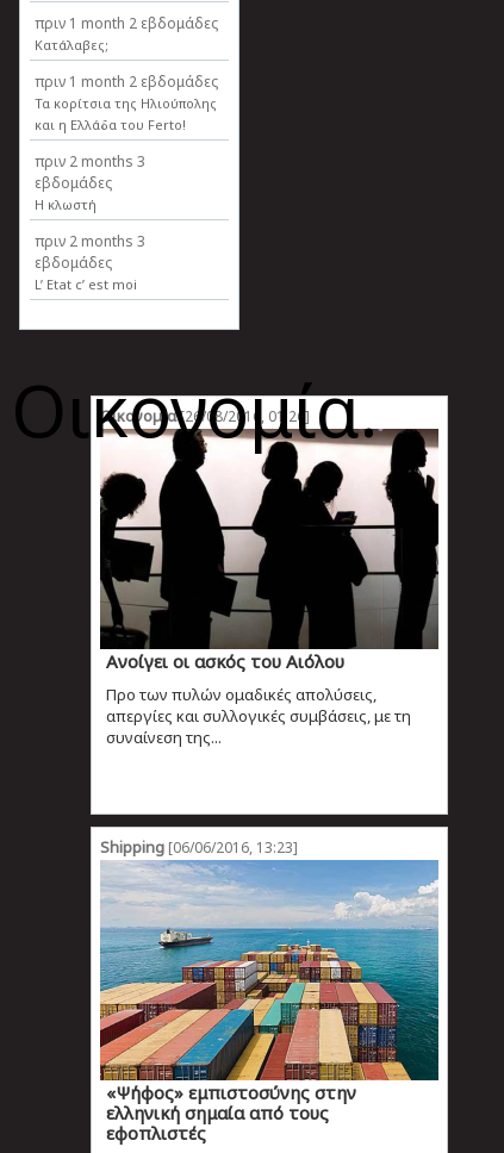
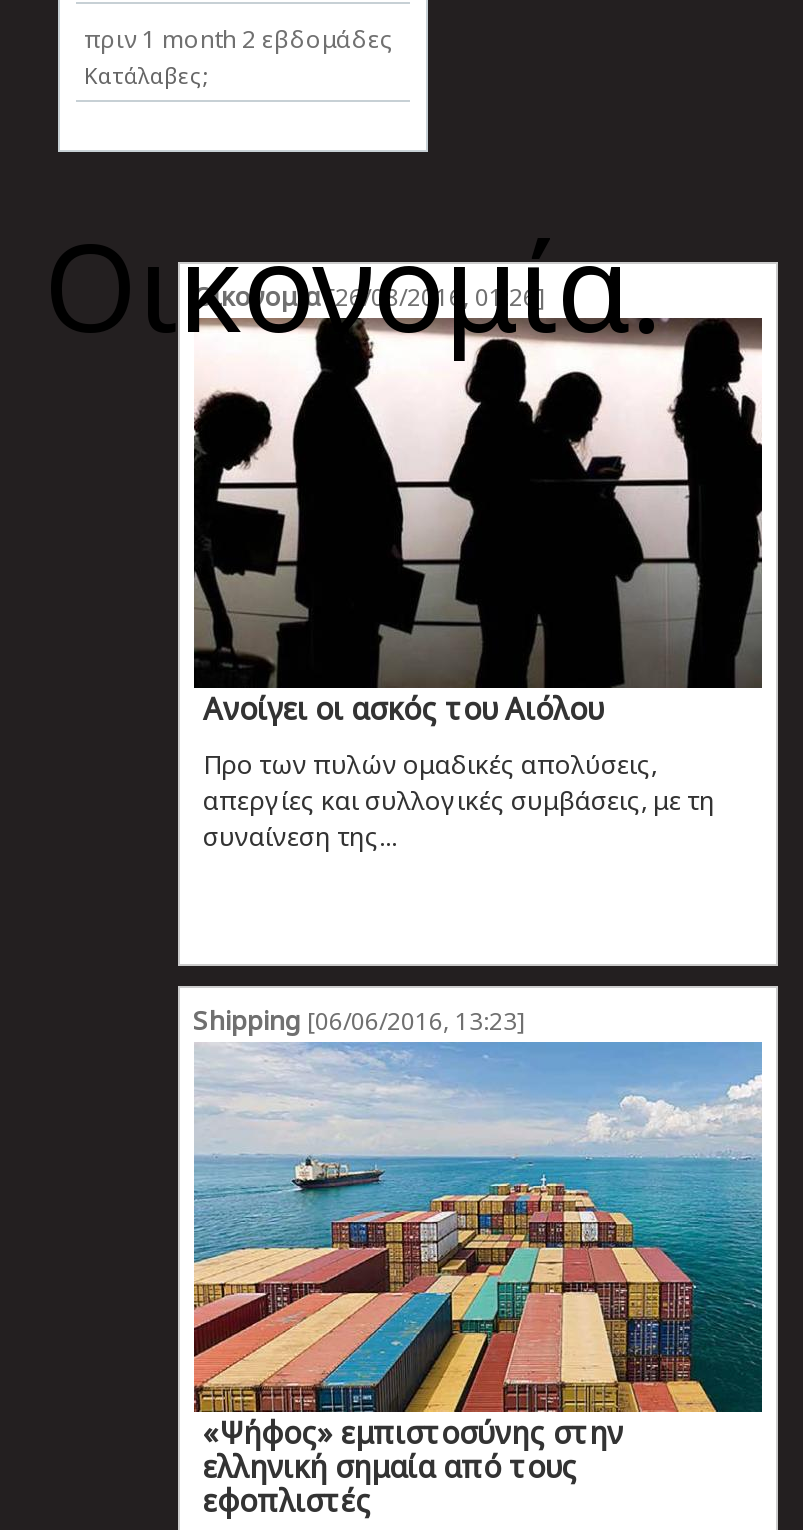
- πριν 1 month 2 εβδομάδες
- Τα κορίτσια της Ηλιούπολης
- και η Ελλάδα του Ferto!
- πριν 2 months 3
- εβδομάδες
- Η κλωστή
- πριν 2 months 3
- εβδομάδες
- L’ Etat c’ est moi
